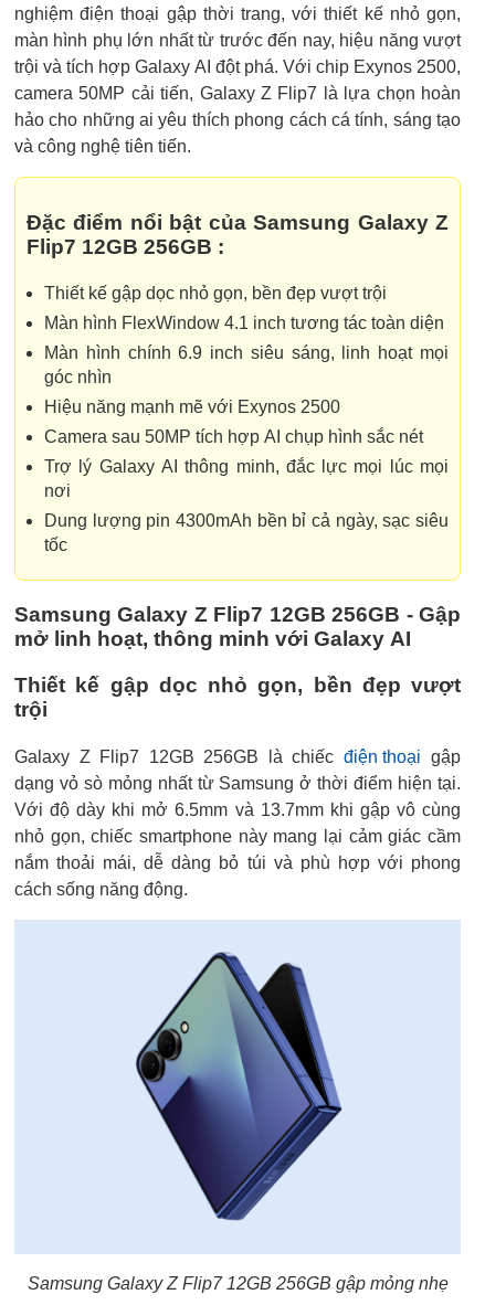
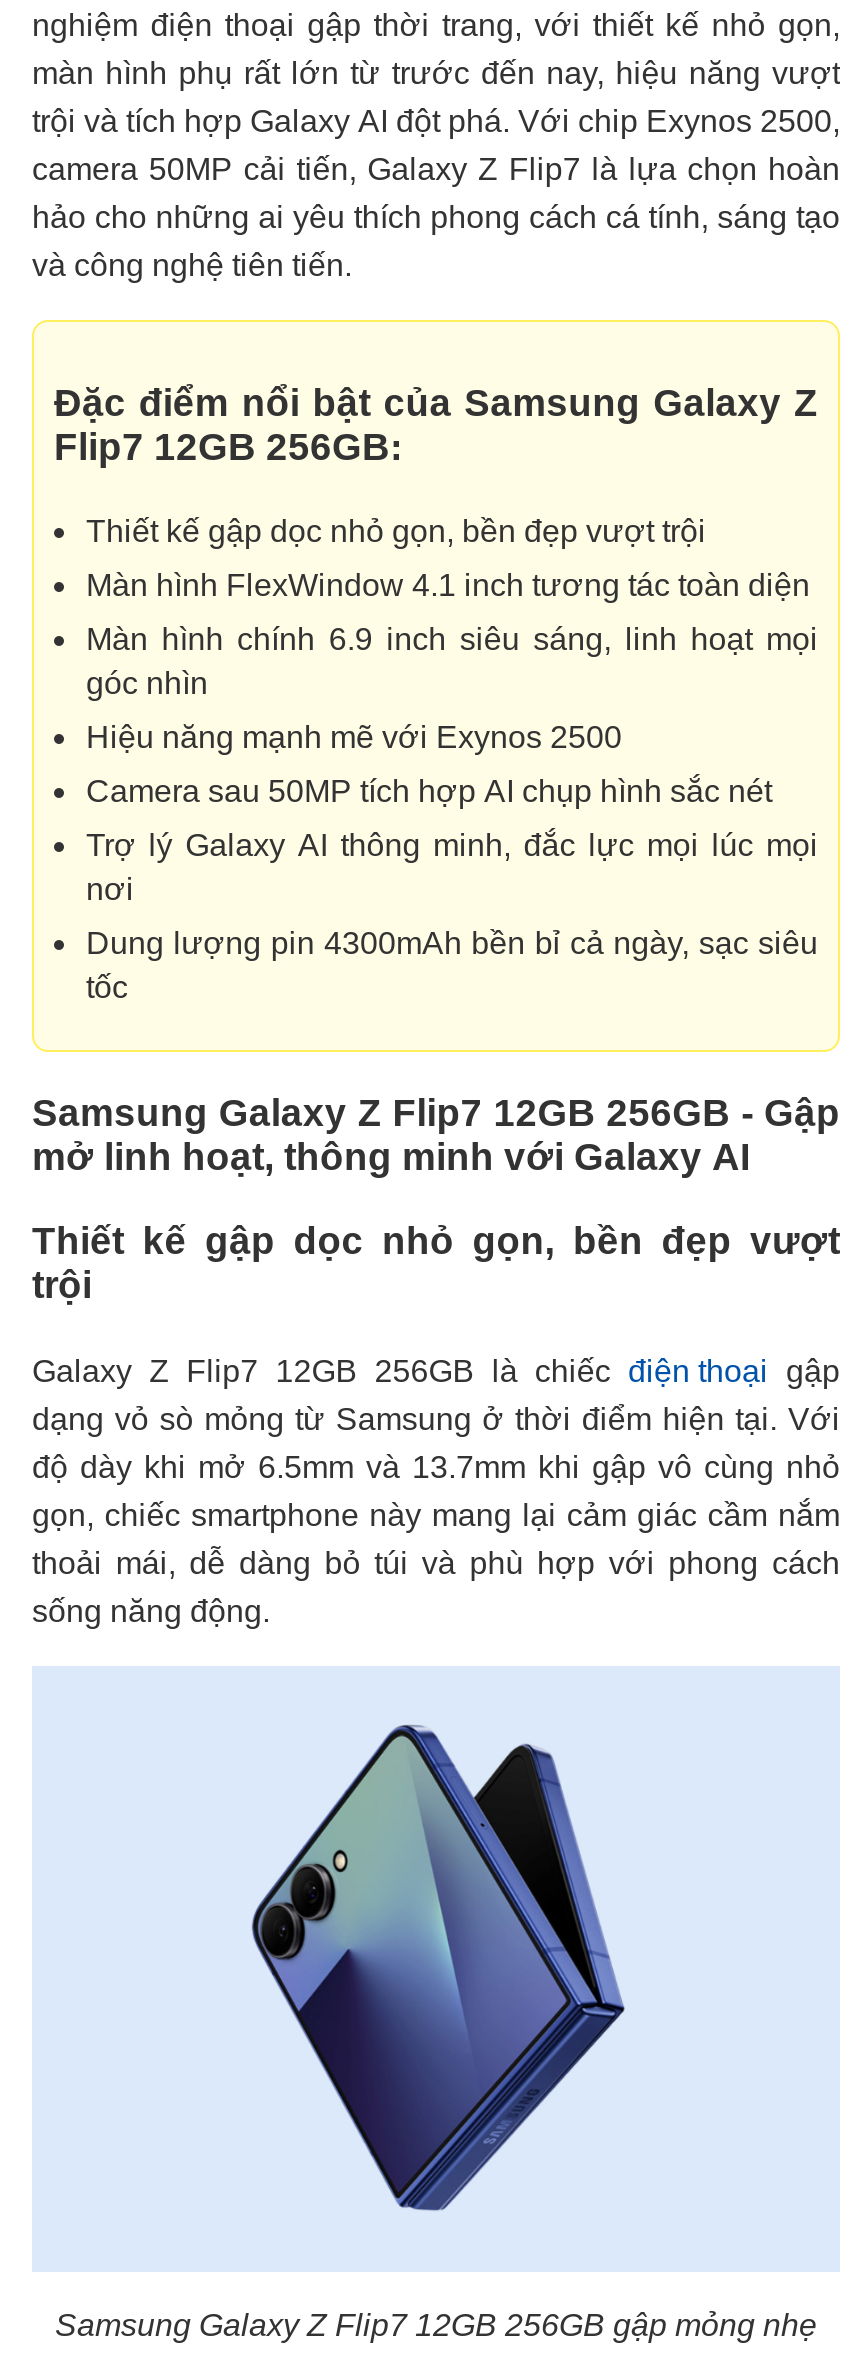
- màn hình phụ lớn nhất từ trước đến nay, hiệu năng vượt
+ màn hình phụ rất lớn từ trước đến nay, hiệu năng vượt

- Flip7 12GB 256GB :
+ Flip7 12GB 256GB:

- dạng vỏ sò mỏng nhất từ Samsung ở thời điểm hiện tại.
- Với độ dày khi mở 6.5mm và 13.7mm khi gập vô cùng
- nhỏ gọn, chiếc smartphone này mang lại cảm giác cầm
- nắm thoải mái, dễ dàng bỏ túi và phù hợp với phong
- cách sống năng động.
+ dạng vỏ sò mỏng từ Samsung ở thời điểm hiện tại. Với
+ độ dày khi mở 6.5mm và 13.7mm khi gập vô cùng nhỏ
+ gọn, chiếc smartphone này mang lại cảm giác cầm nắm
+ thoải mái, dễ dàng bỏ túi và phù hợp với phong cách
+ sống năng động.
